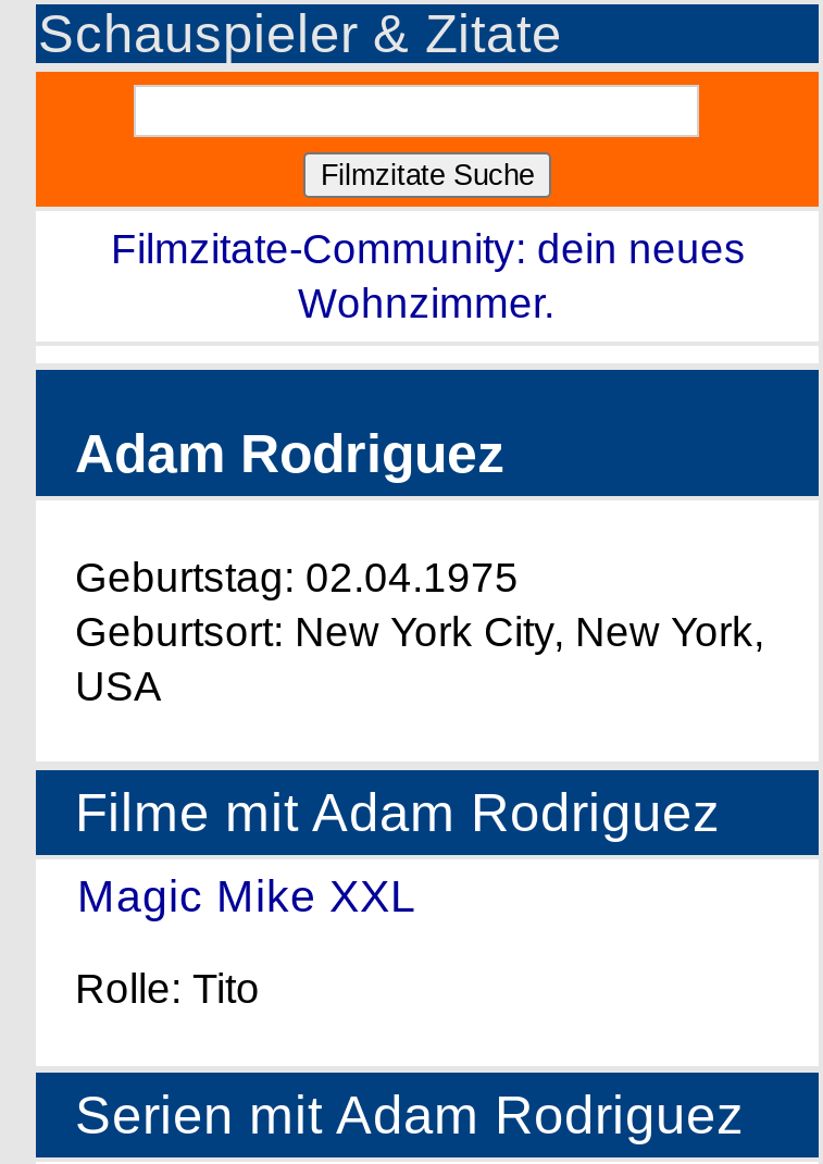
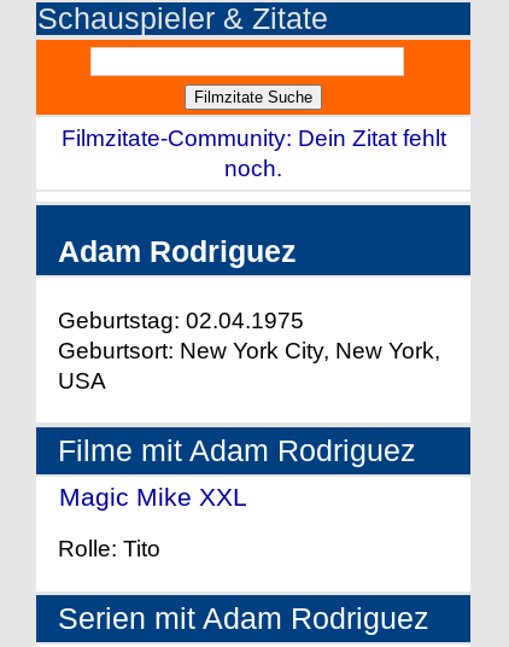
- Filmzitate-Community: dein neues
- Wohnzimmer.
+ Filmzitate-Community: Dein Zitat fehlt
+ noch.
